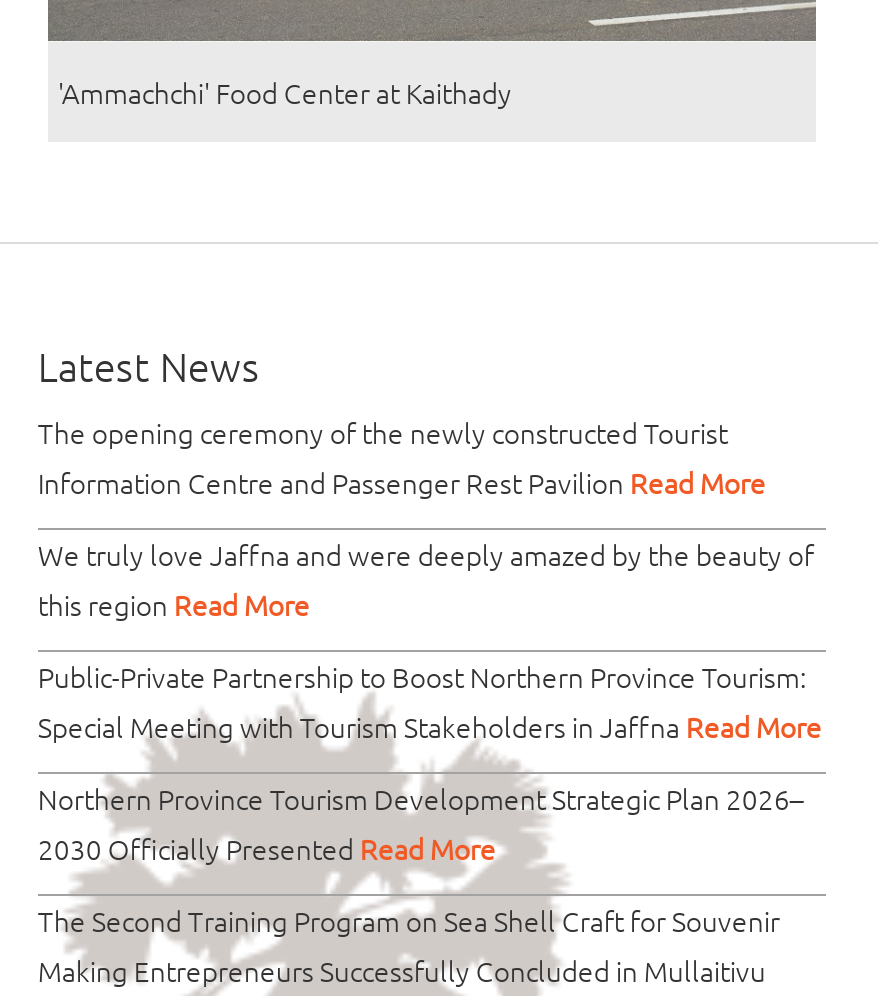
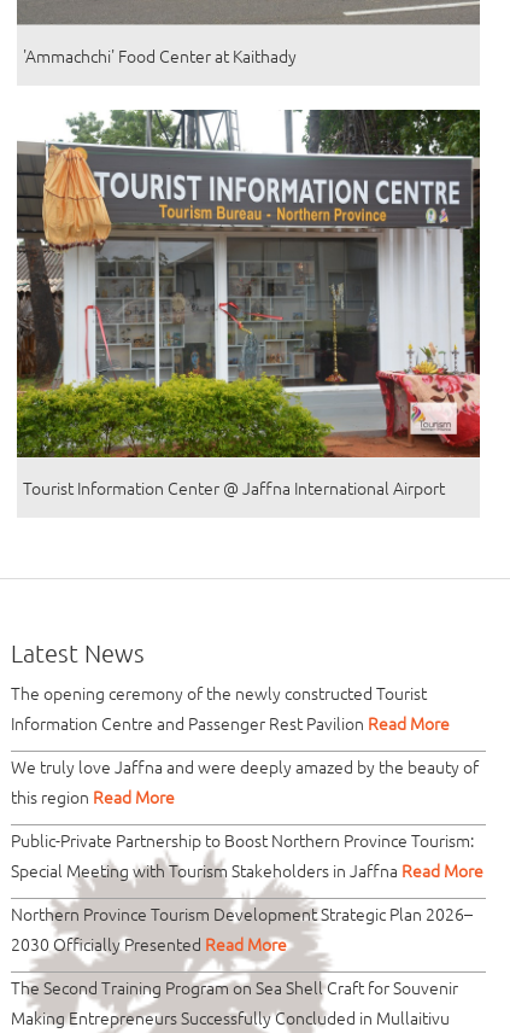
+ [image]
+ Tourist Information Center @ Jaffna International Airport
